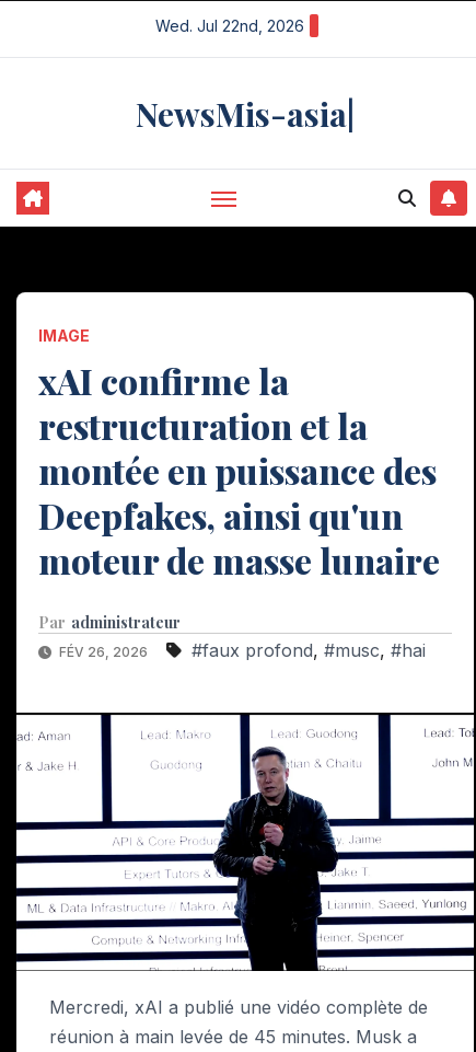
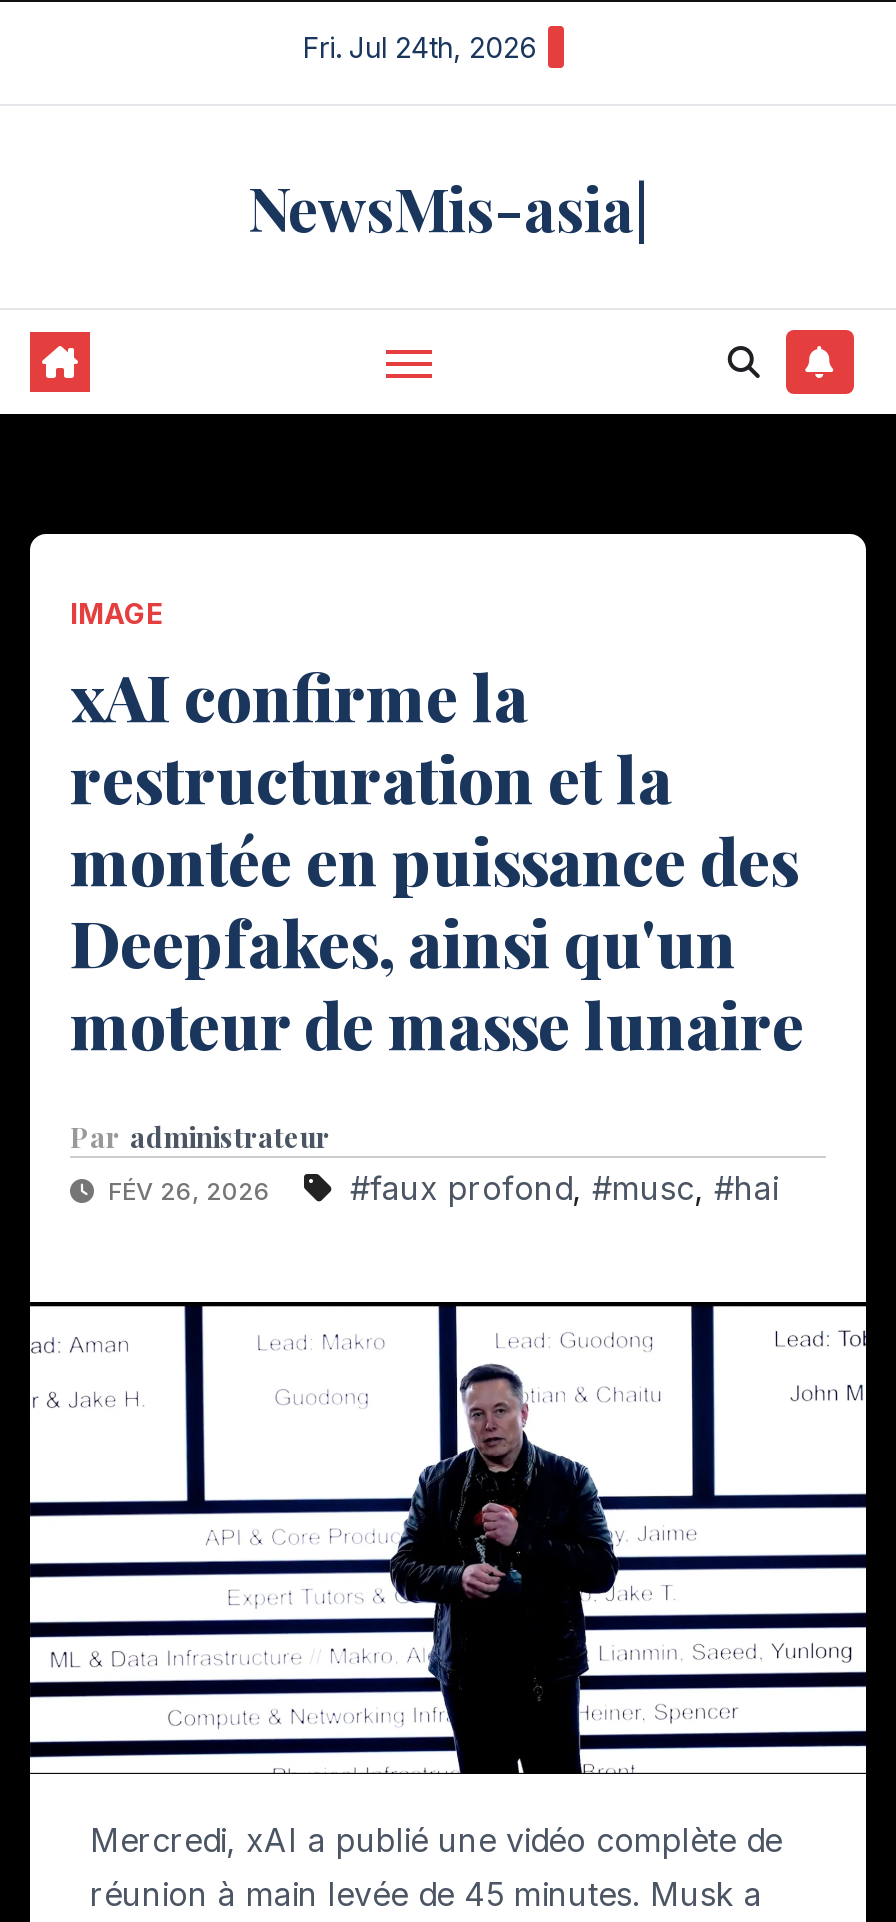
- Wed. Jul 22nd, 2026
+ Fri. Jul 24th, 2026
